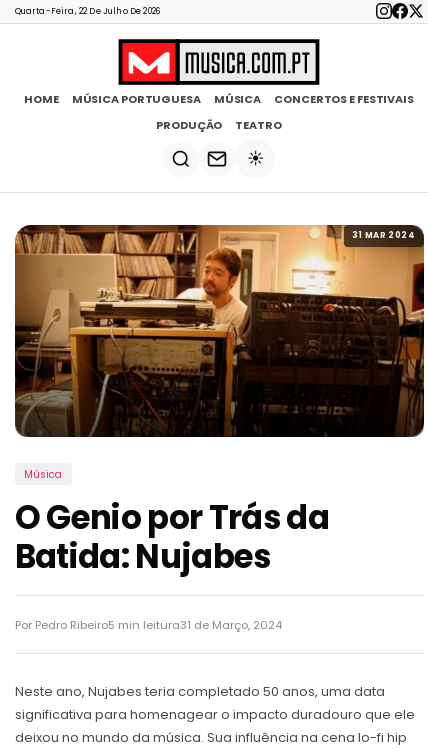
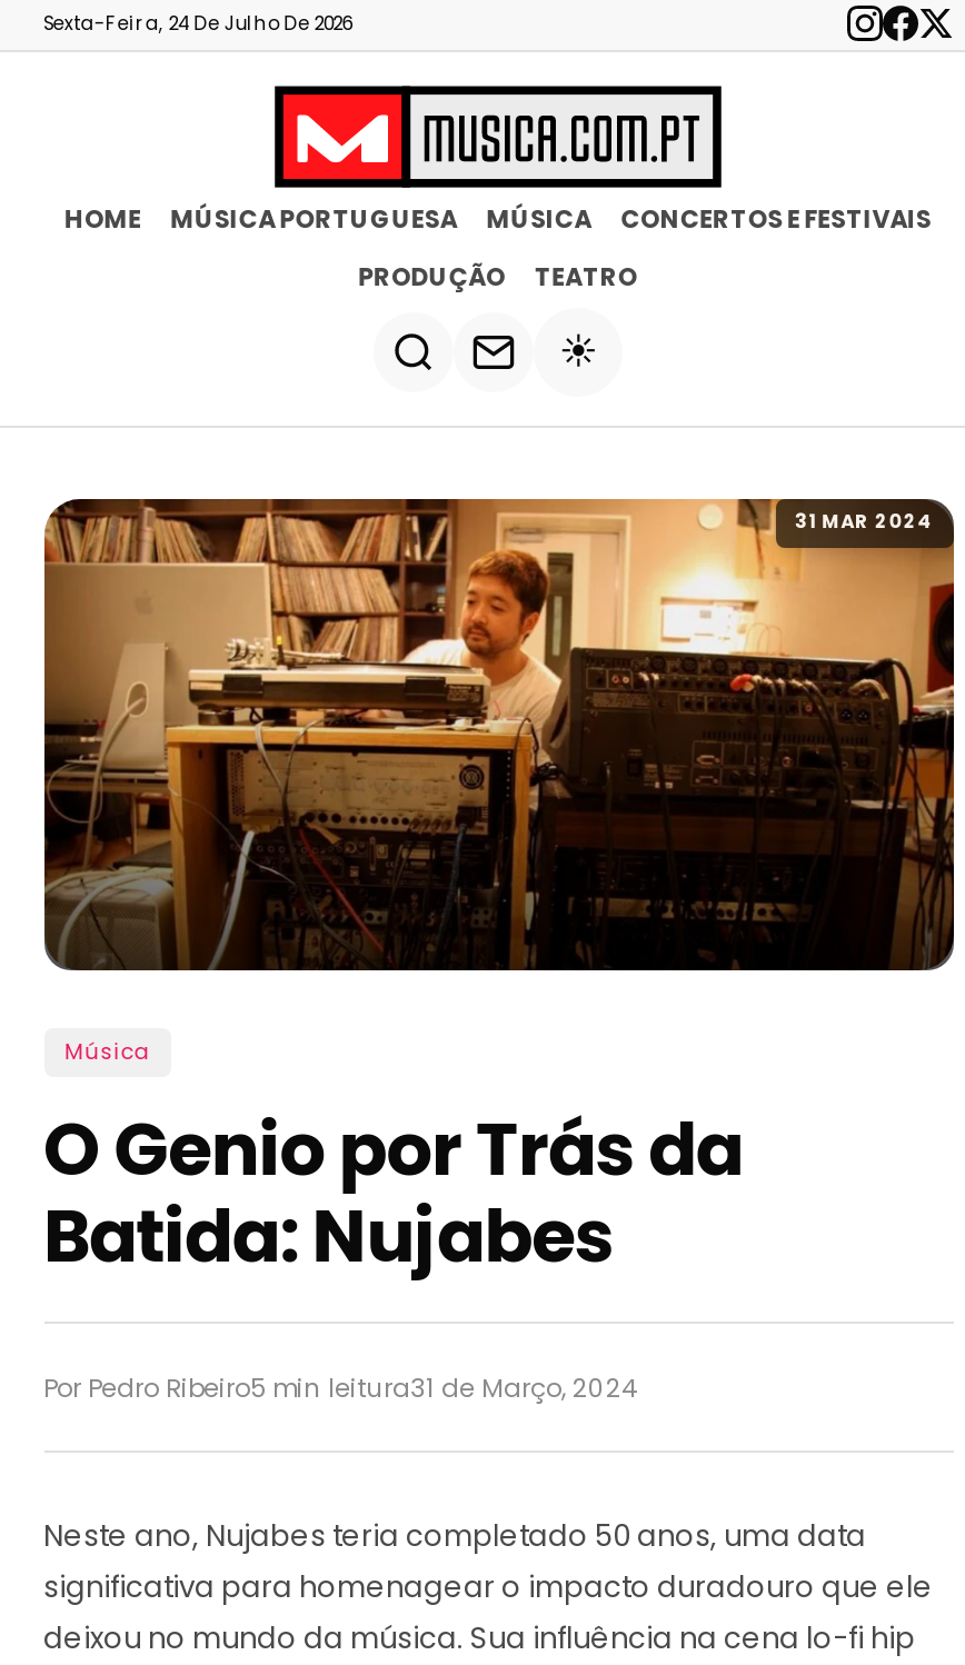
- Quarta-Feira, 22 De Julho De 2026
+ Sexta-Feira, 24 De Julho De 2026
